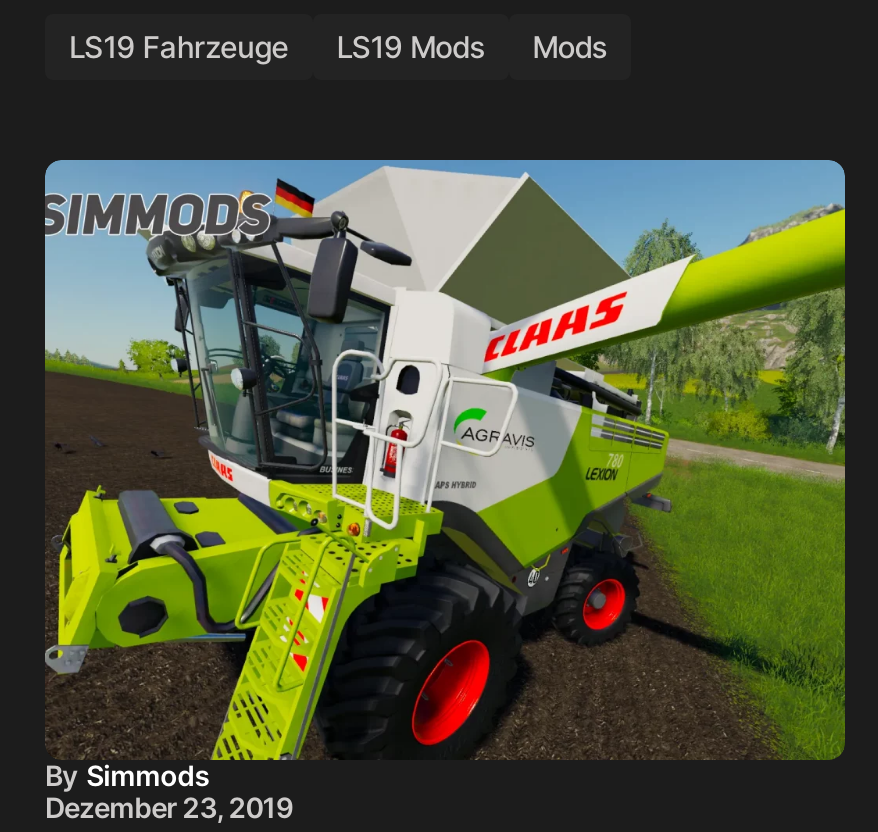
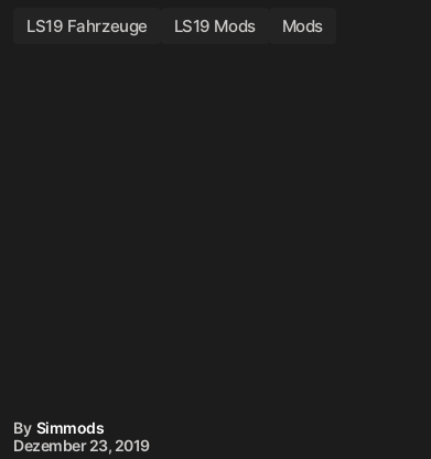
- [image]
